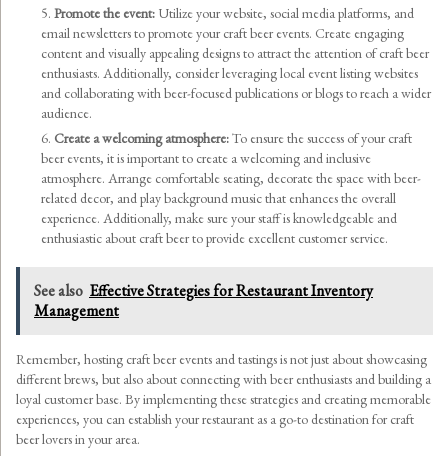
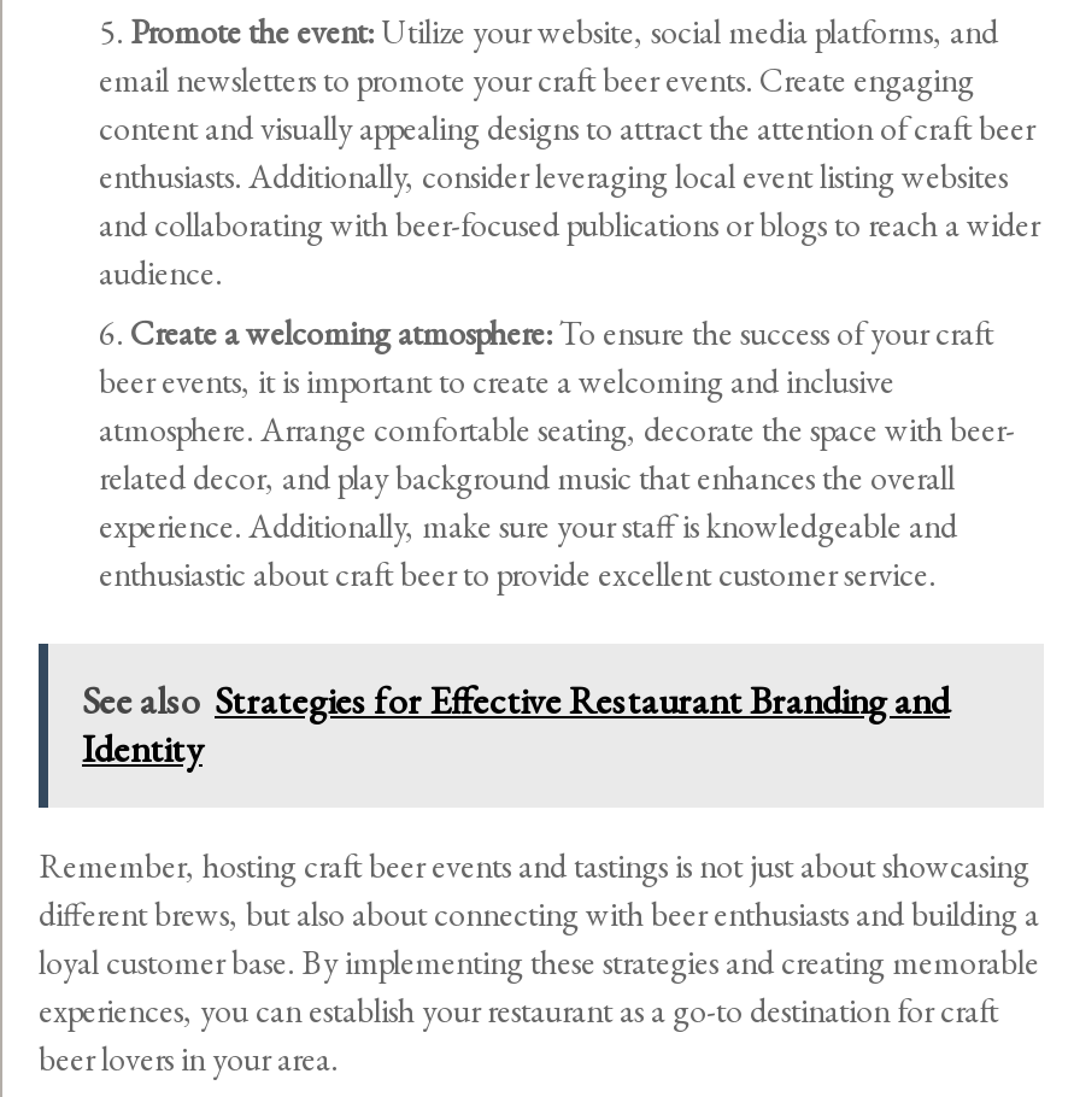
- See also Effective Strategies for Restaurant Inventory
- Management
+ See also Strategies for Effective Restaurant Branding and
+ Identity
